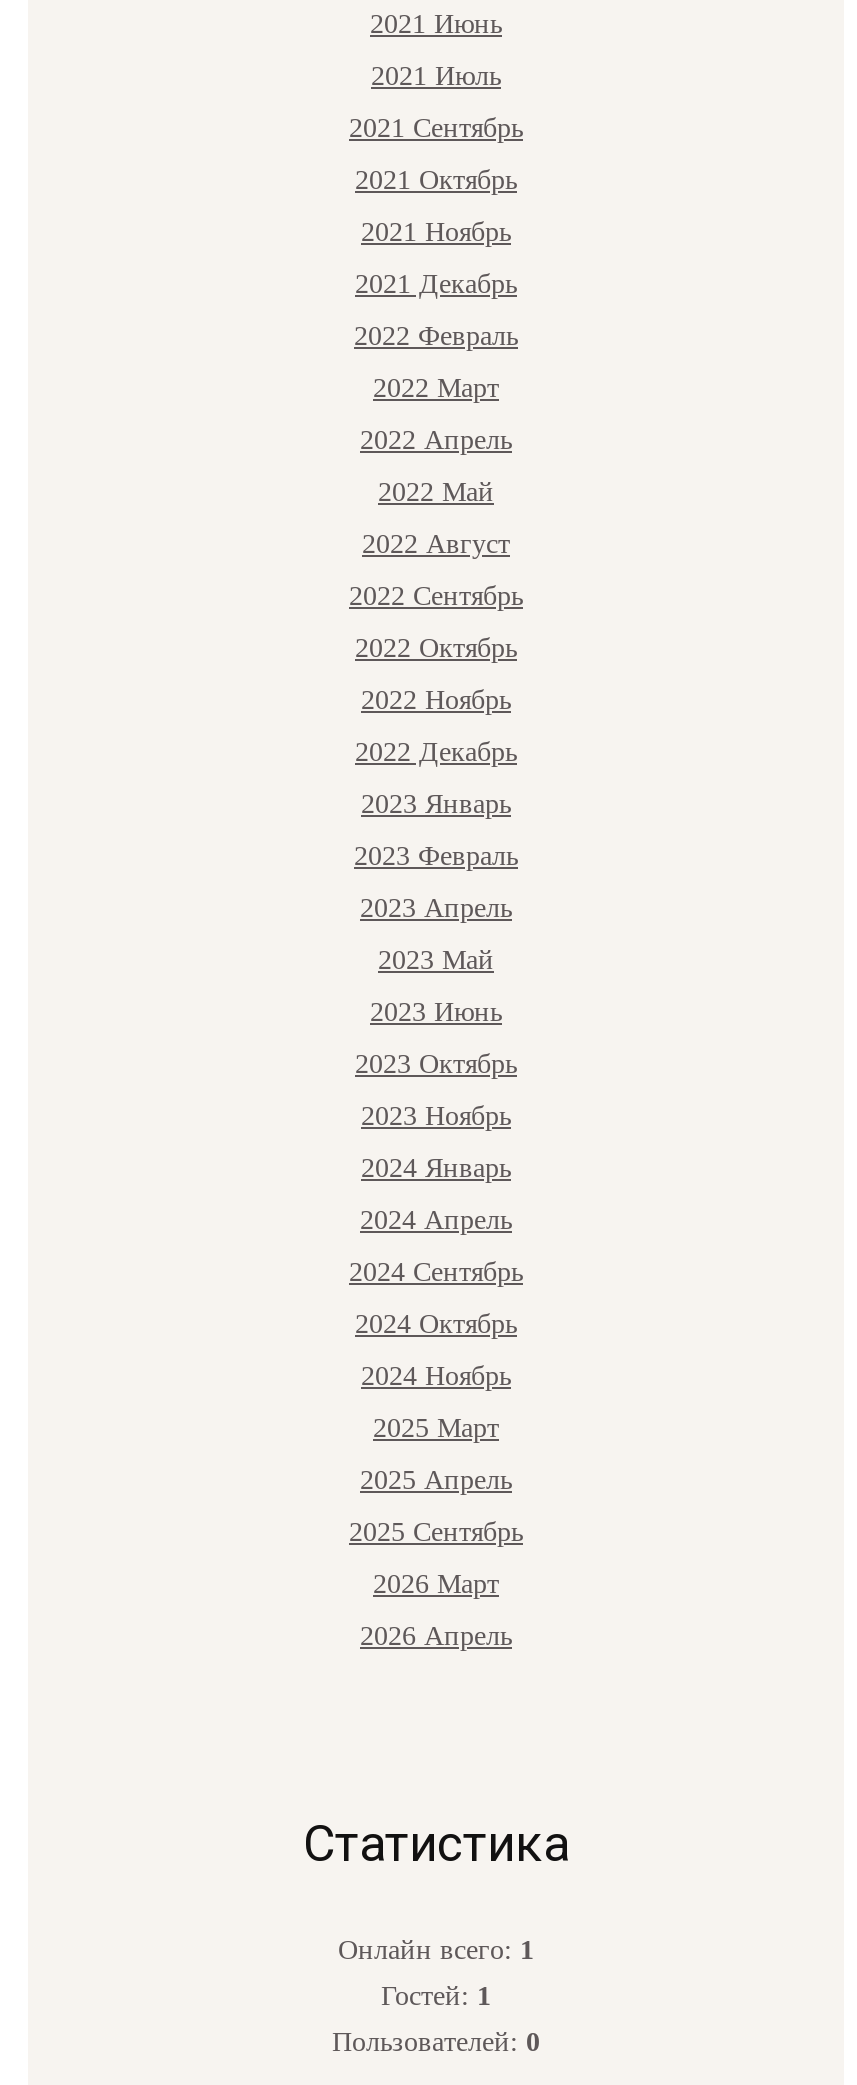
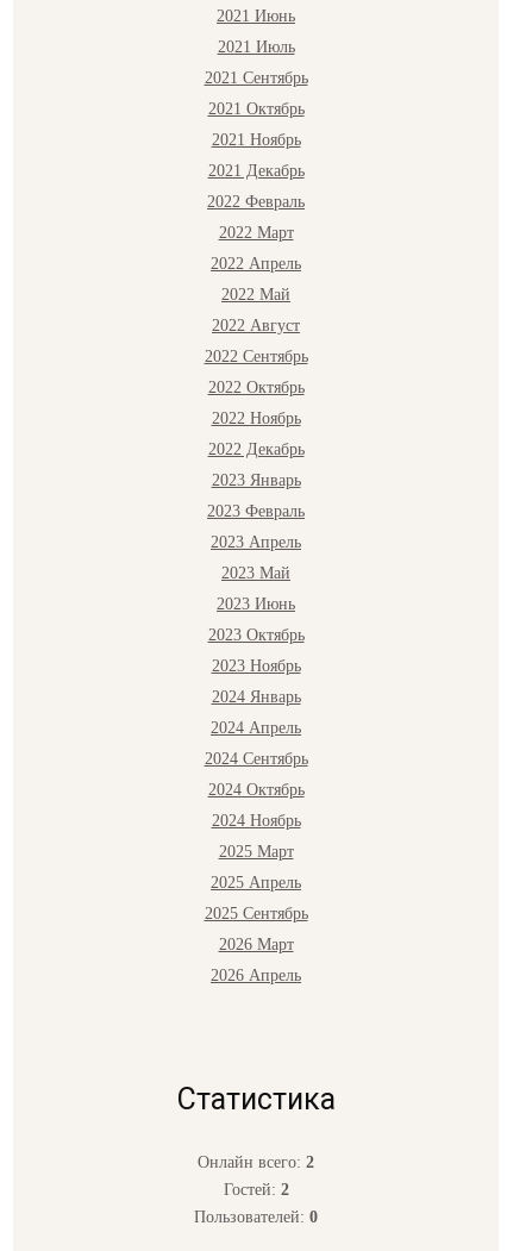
- Онлайн всего: 1
+ Онлайн всего: 2

- Гостей: 1
+ Гостей: 2
